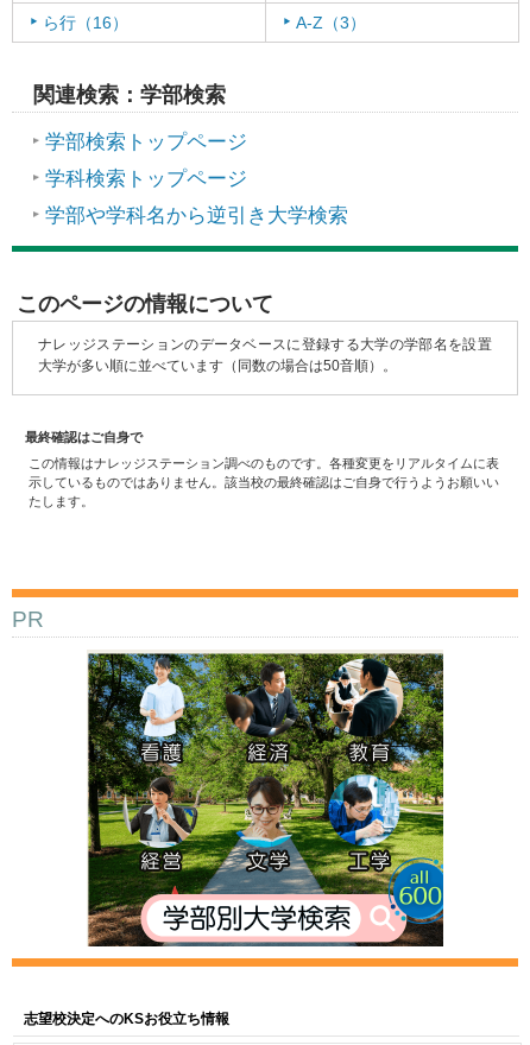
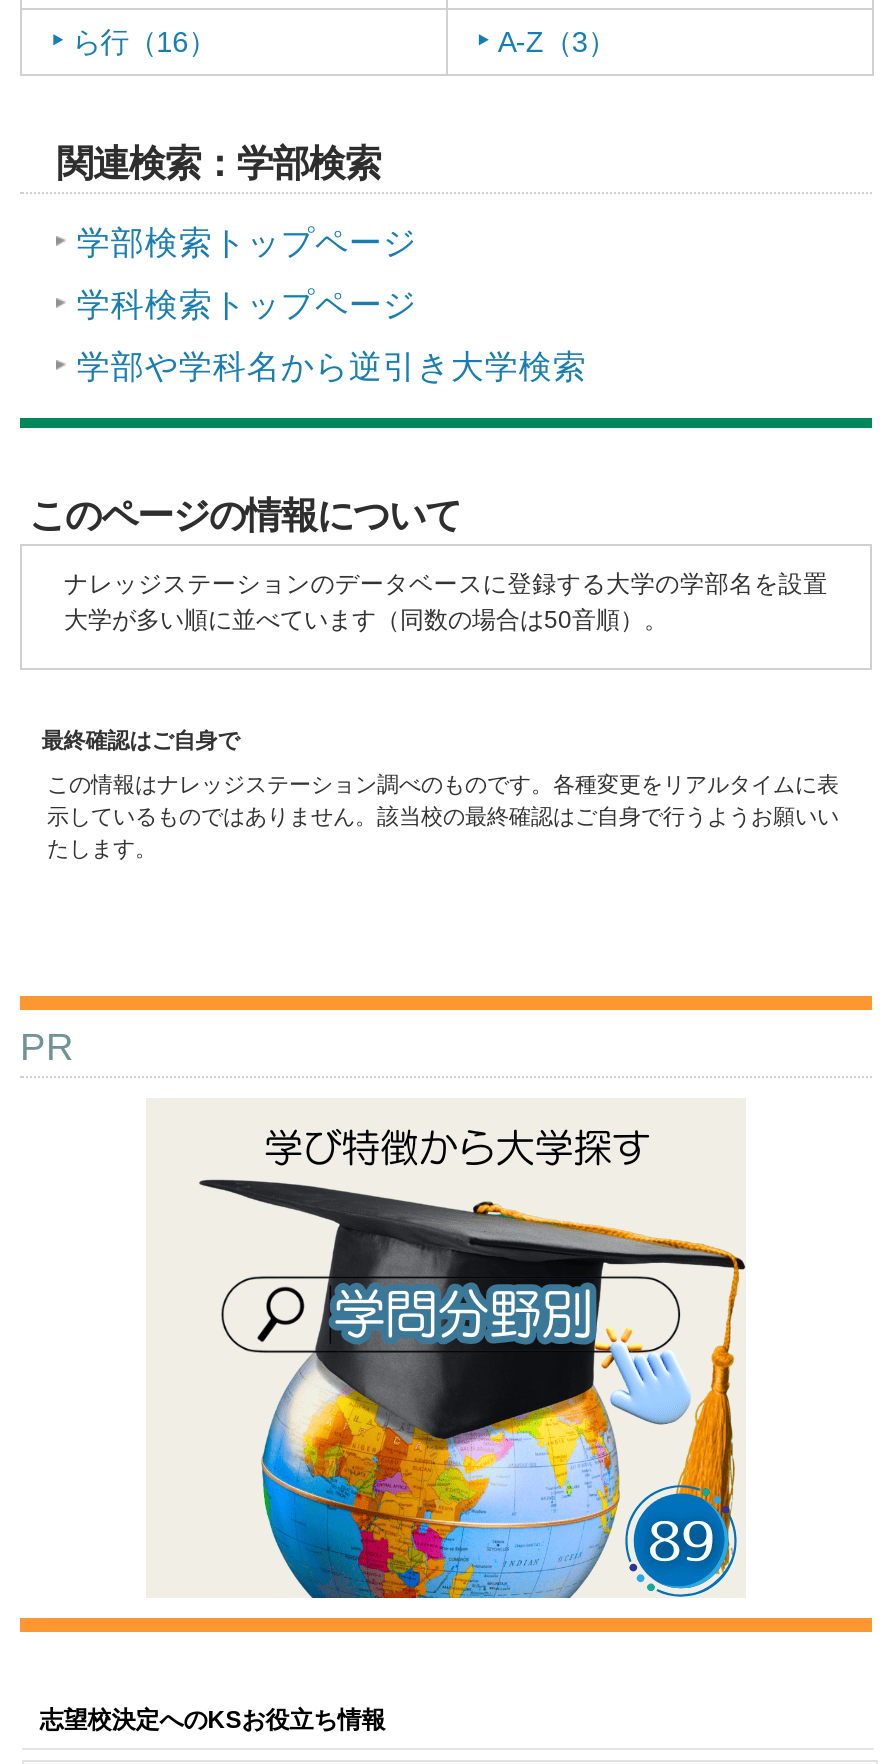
- [image]
+ [image]
